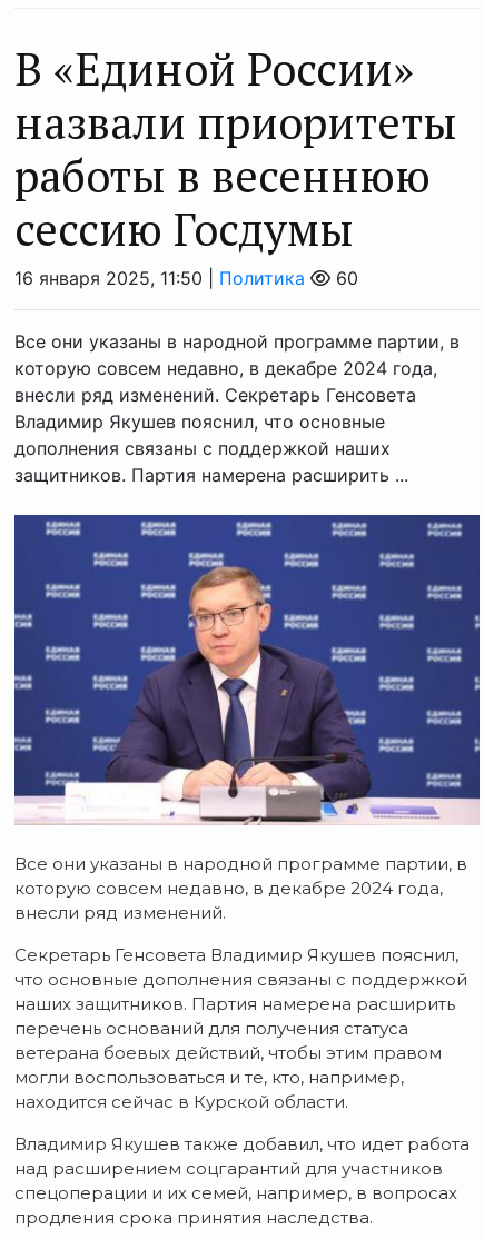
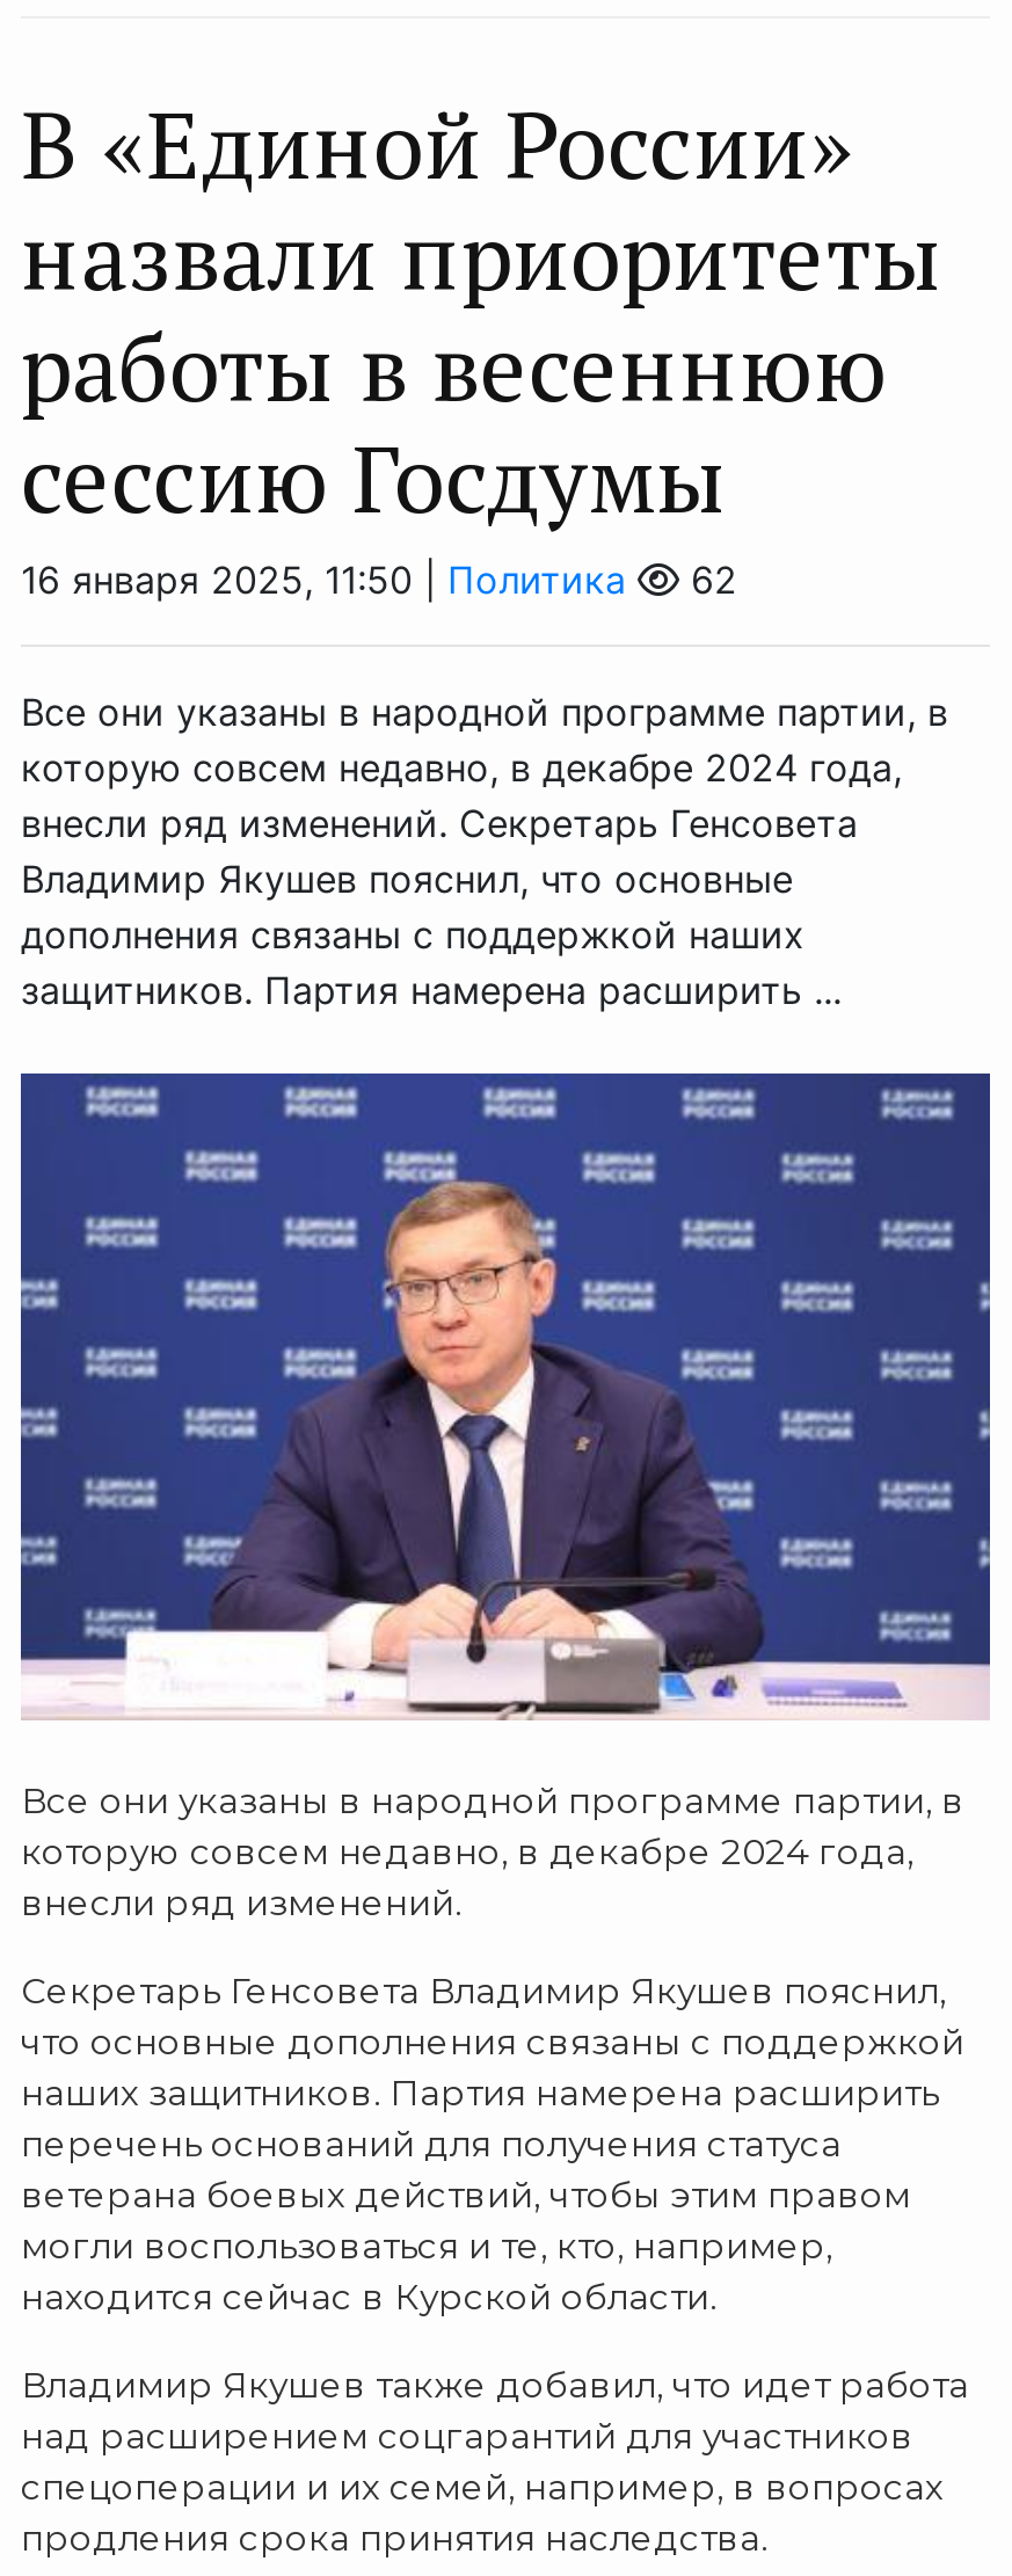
- 60
+ 62
